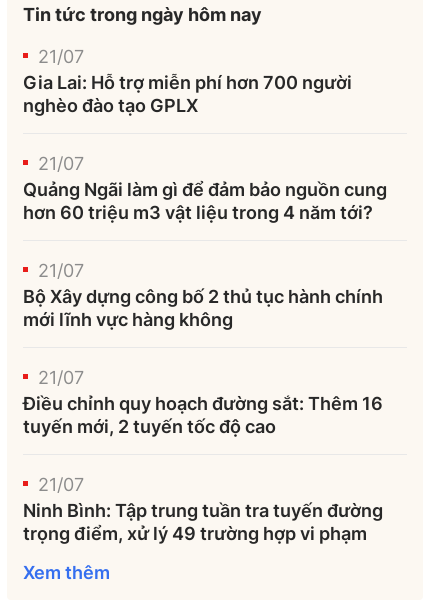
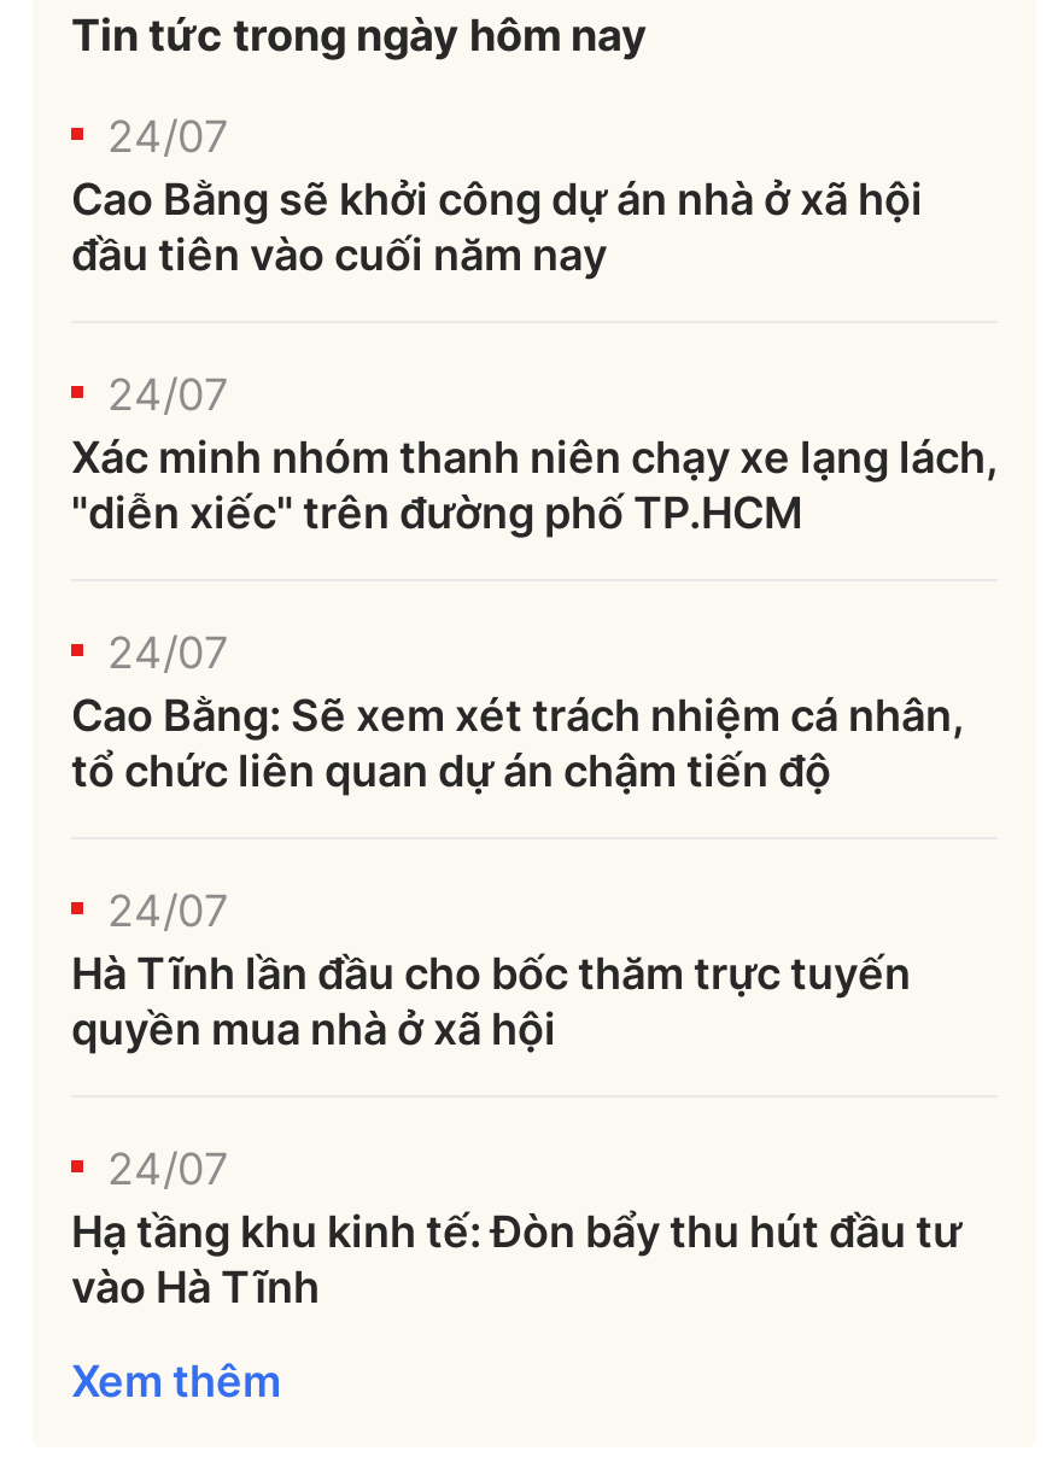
- 21/07
- Gia Lai: Hỗ trợ miễn phí hơn 700 người
- nghèo đào tạo GPLX
+ 24/07
+ Cao Bằng sẽ khởi công dự án nhà ở xã hội
+ đầu tiên vào cuối năm nay

- 21/07
- Quảng Ngãi làm gì để đảm bảo nguồn cung
- hơn 60 triệu m3 vật liệu trong 4 năm tới?
+ 24/07
+ Xác minh nhóm thanh niên chạy xe lạng lách,
+ "diễn xiếc" trên đường phố TP.HCM

- 21/07
- Bộ Xây dựng công bố 2 thủ tục hành chính
- mới lĩnh vực hàng không
+ 24/07
+ Cao Bằng: Sẽ xem xét trách nhiệm cá nhân,
+ tổ chức liên quan dự án chậm tiến độ

- 21/07
- Điều chỉnh quy hoạch đường sắt: Thêm 16
- tuyến mới, 2 tuyến tốc độ cao
+ 24/07
+ Hà Tĩnh lần đầu cho bốc thăm trực tuyến
+ quyền mua nhà ở xã hội

- 21/07
- Ninh Bình: Tập trung tuần tra tuyến đường
- trọng điểm, xử lý 49 trường hợp vi phạm
+ 24/07
+ Hạ tầng khu kinh tế: Đòn bẩy thu hút đầu tư
+ vào Hà Tĩnh
